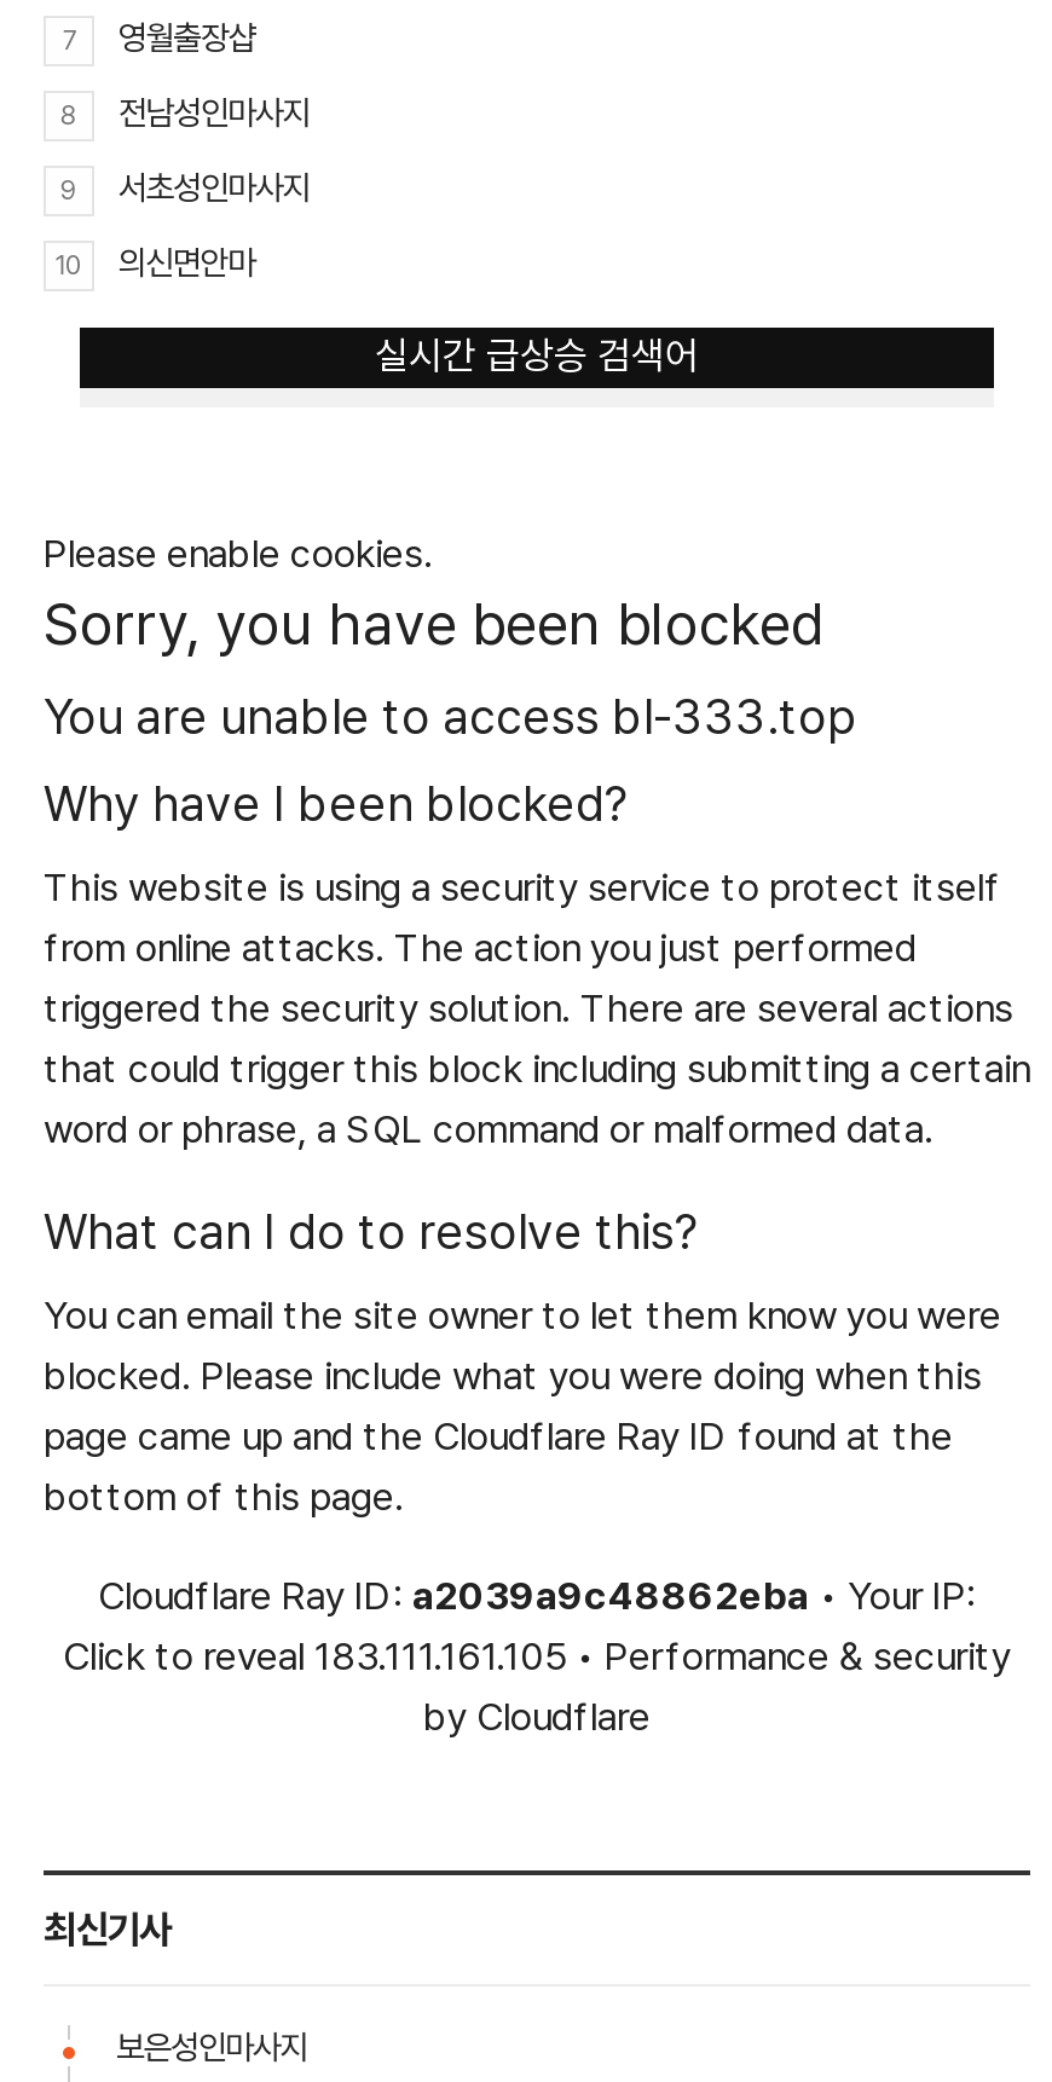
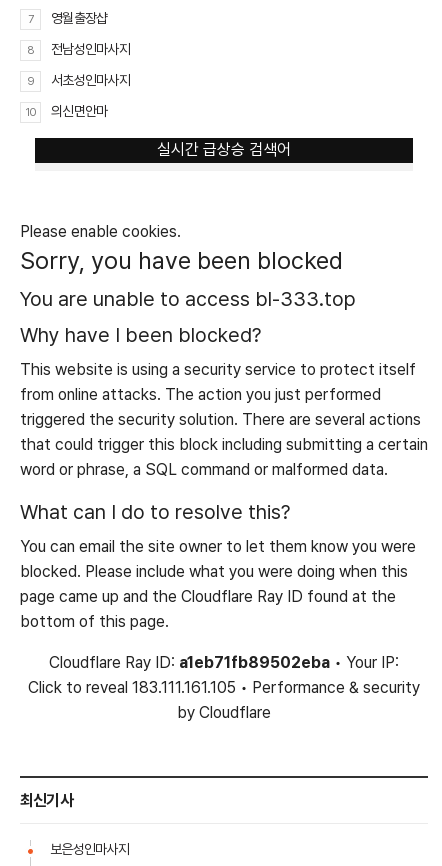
- Cloudflare Ray ID: a2039a9c48862eba • Your IP:
+ Cloudflare Ray ID: a1eb71fb89502eba • Your IP:
